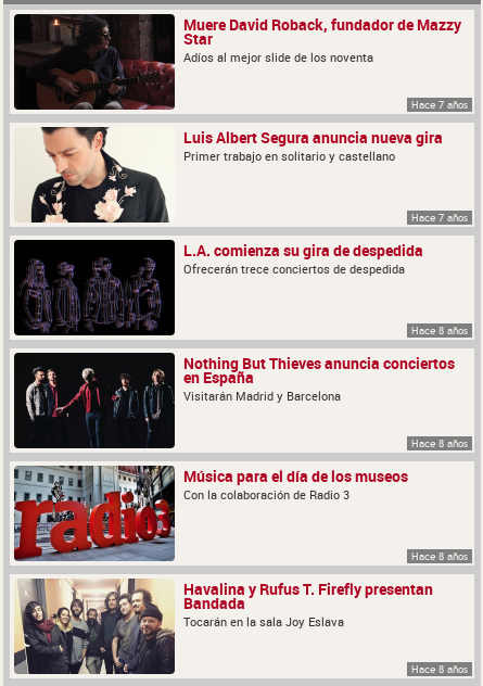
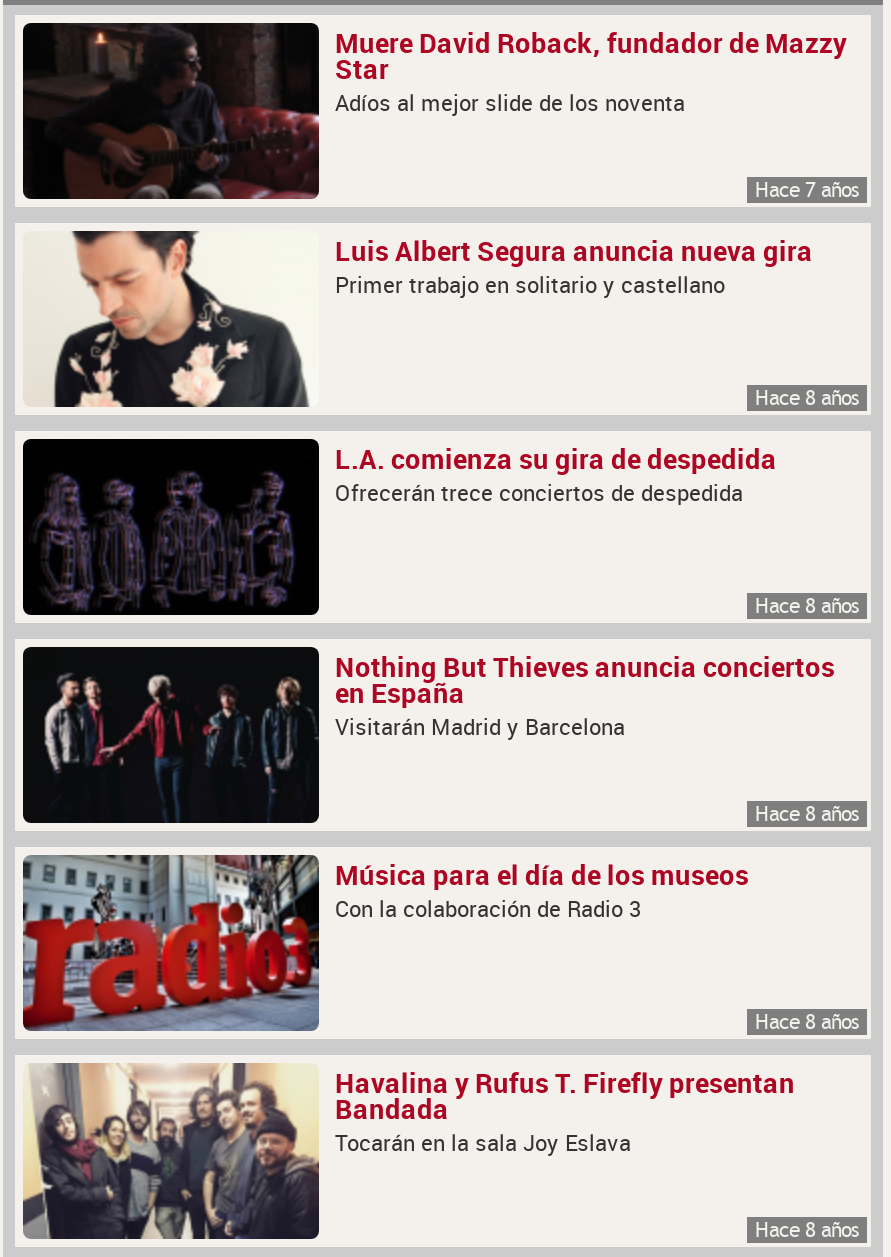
- Hace 7 años
+ Hace 8 años
